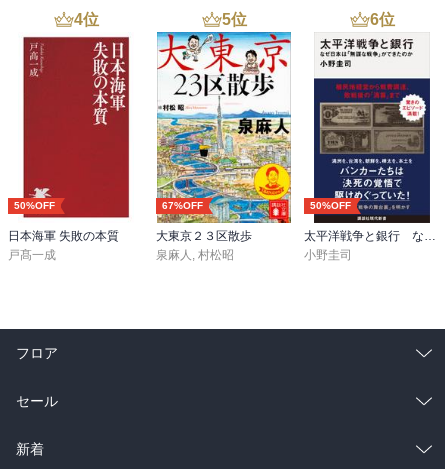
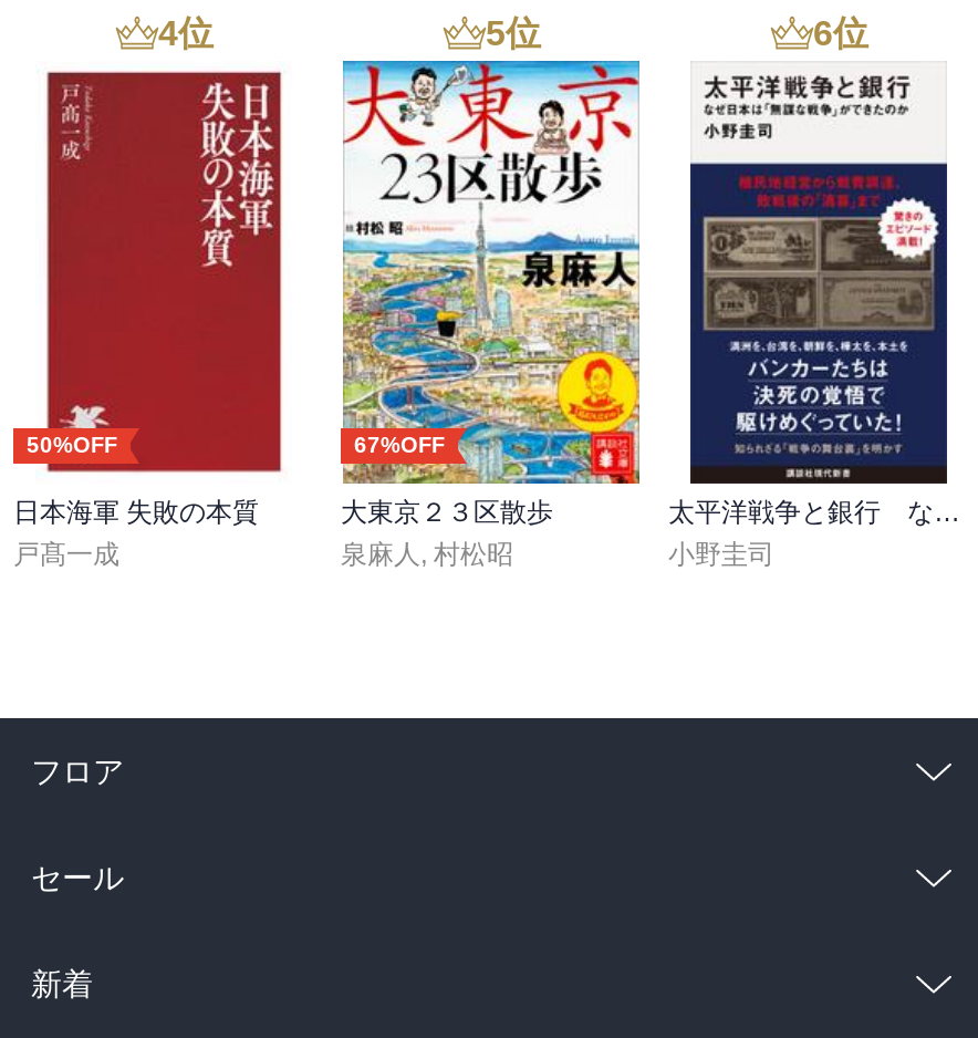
- 50%OFF
